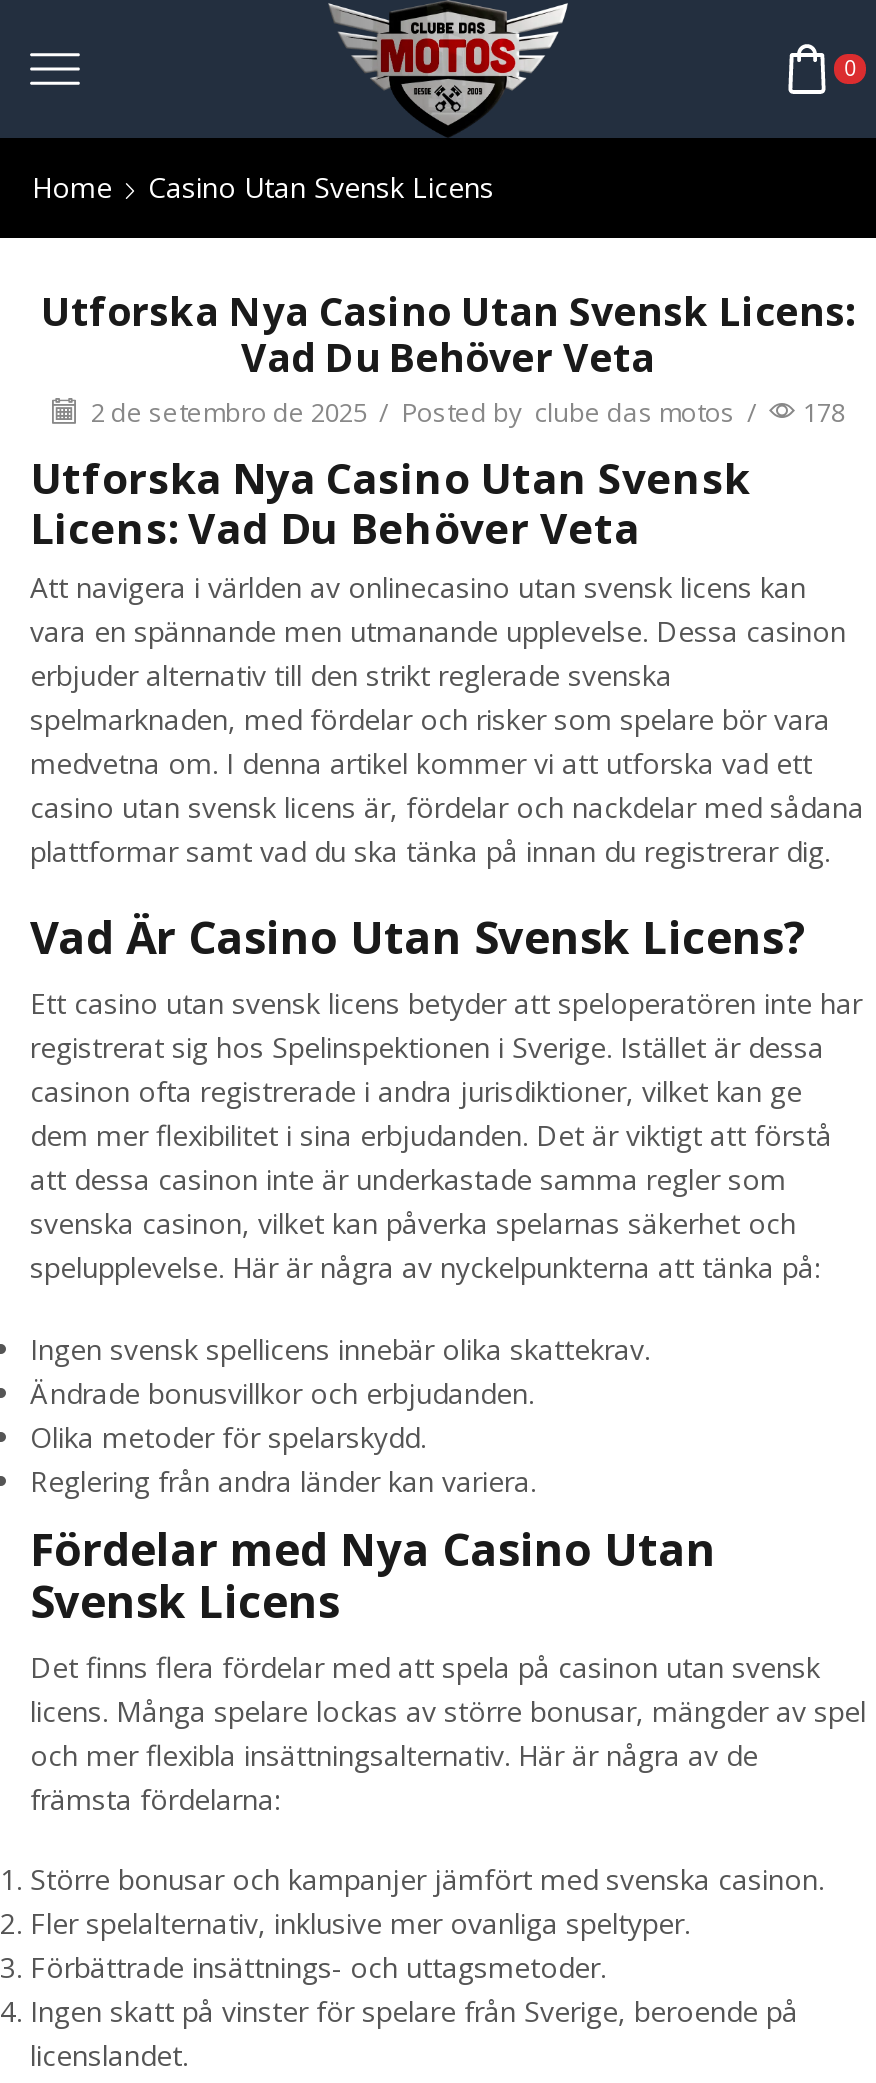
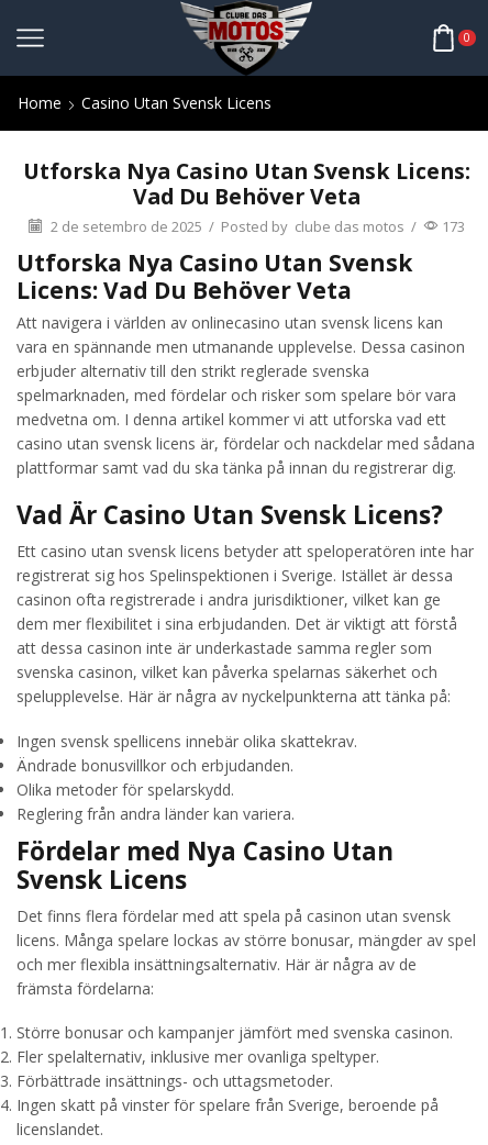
- 2 de setembro de 2025 / Posted by clube das motos / 178
+ 2 de setembro de 2025 / Posted by clube das motos / 173
